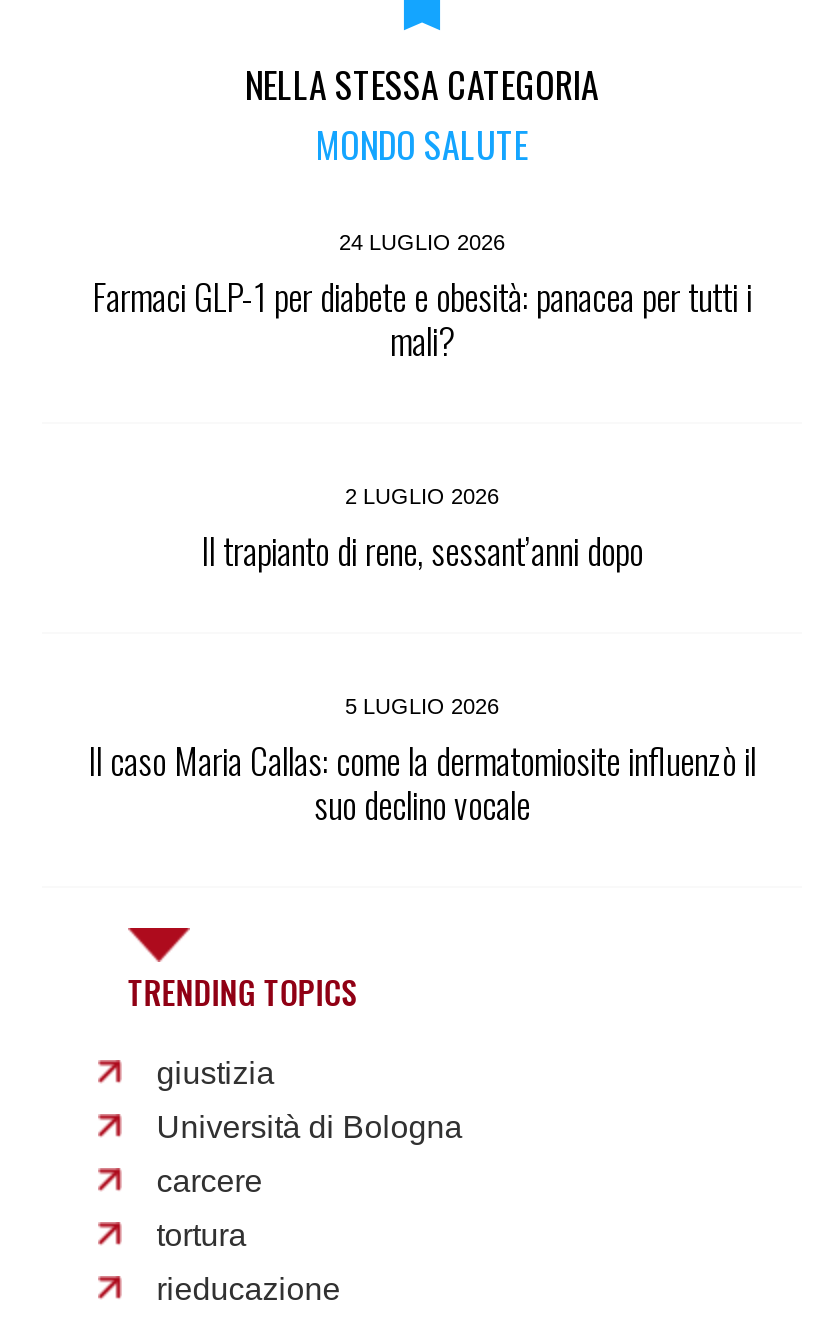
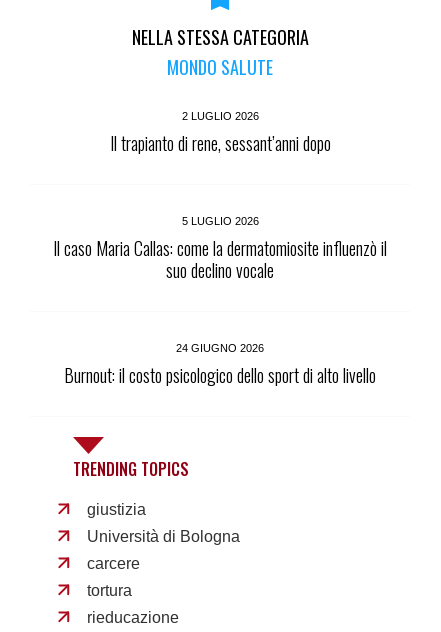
- 24 LUGLIO 2026
- Farmaci GLP-1 per diabete e obesità: panacea per tutti i
- mali?

moved up: 2 LUGLIO 2026 | Il trapianto di rene, sessant’anni dopo | 5 LUGLIO 2026 | Il caso Maria Callas: come la dermatomiosite influenzò il | suo declino vocale

+ 24 GIUGNO 2026
+ Burnout: il costo psicologico dello sport di alto livello
